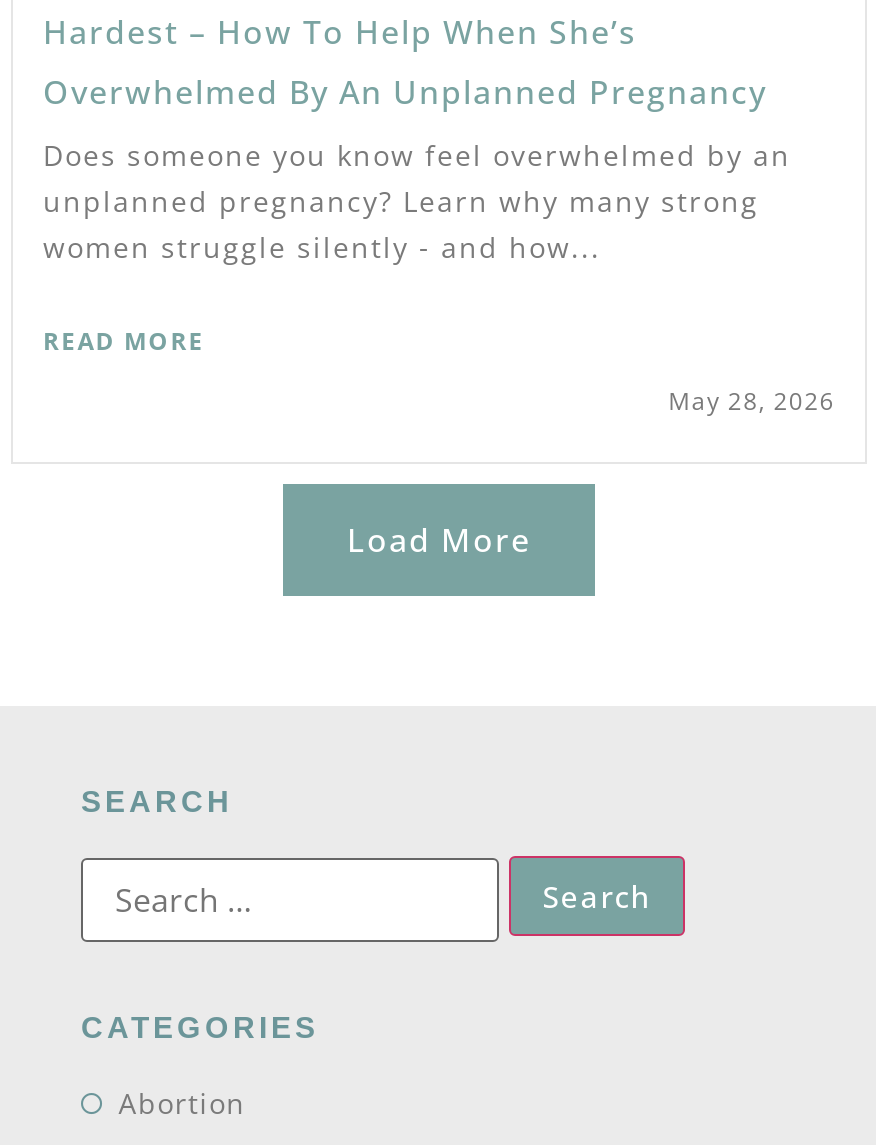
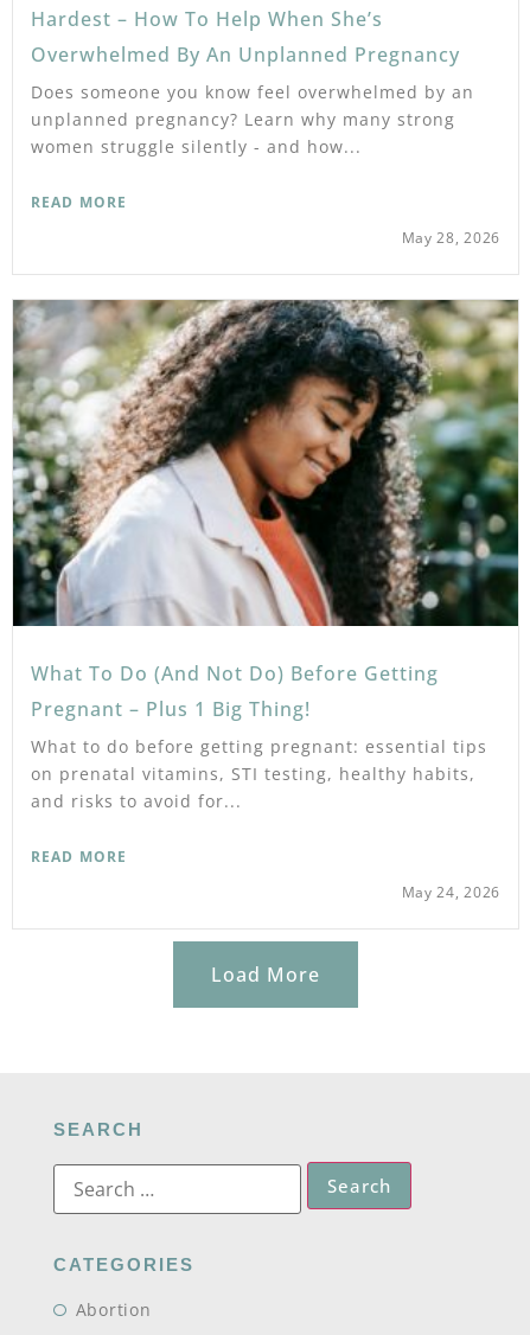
+ [image]
+ What To Do (and Not Do) Before Getting
+ Pregnant – Plus 1 Big Thing!
+ What to do before getting pregnant: essential tips
+ on prenatal vitamins, STI testing, healthy habits,
+ and risks to avoid for...
+ READ MORE
+ May 24, 2026
